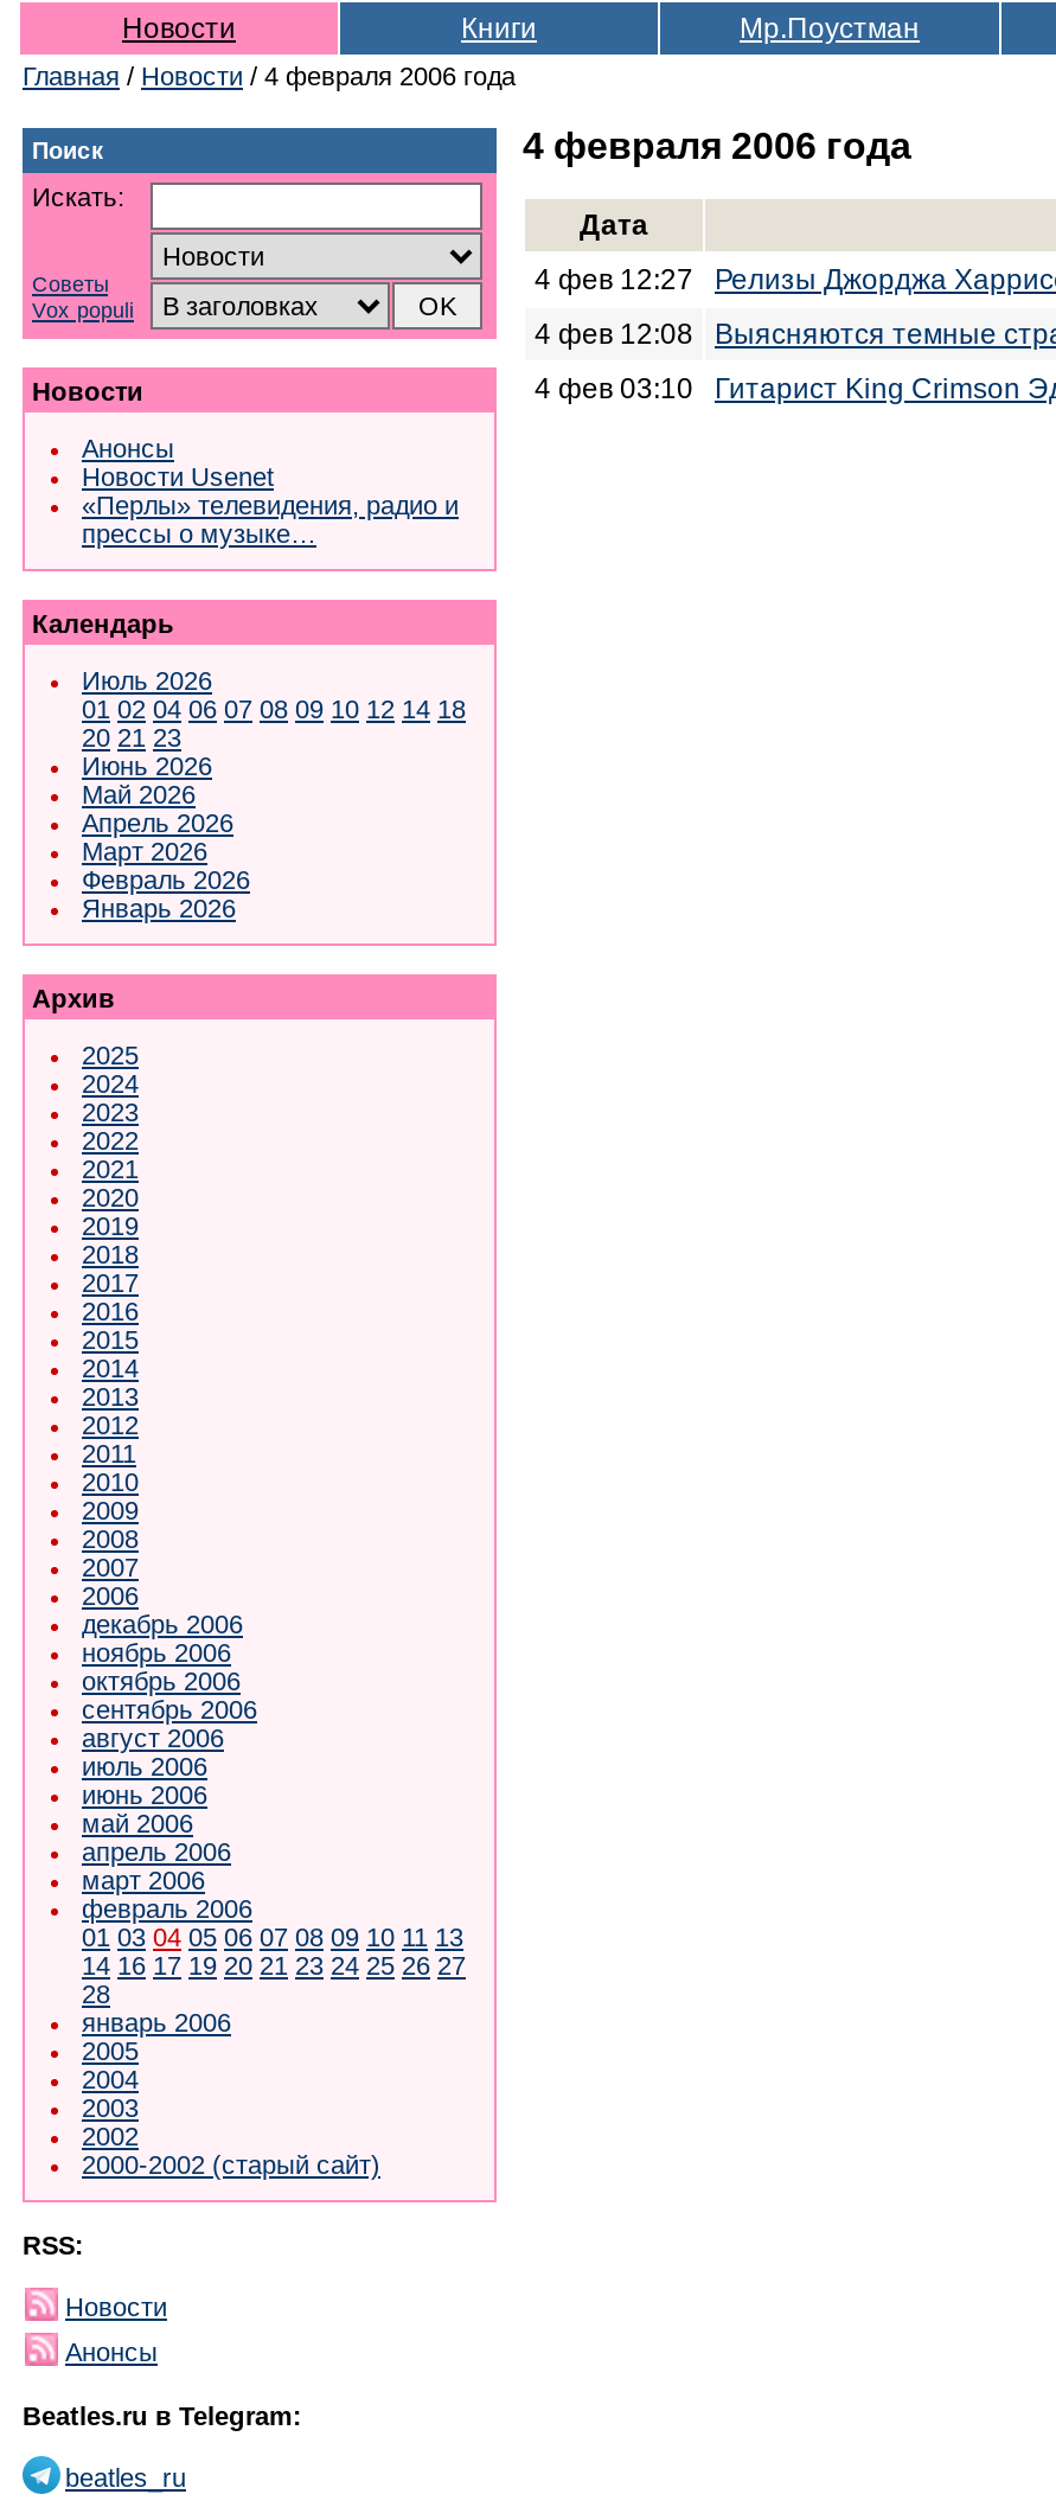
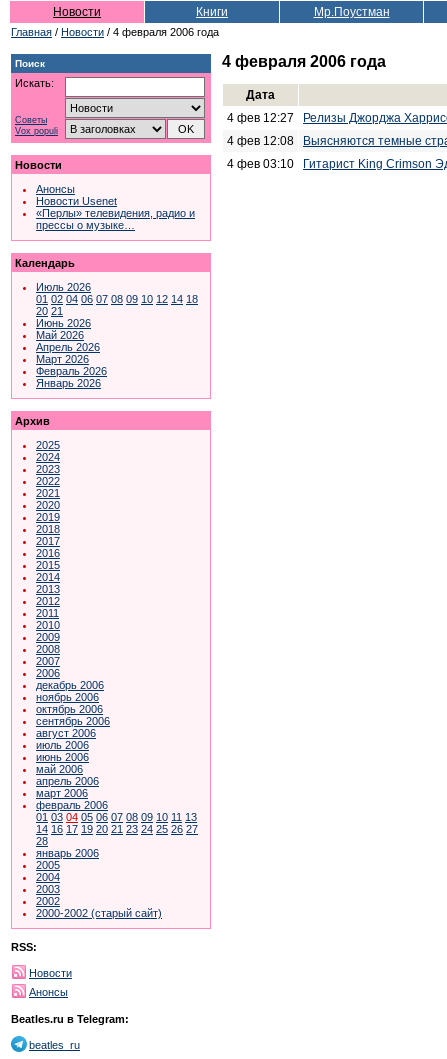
- 20 21 23
+ 20 21
